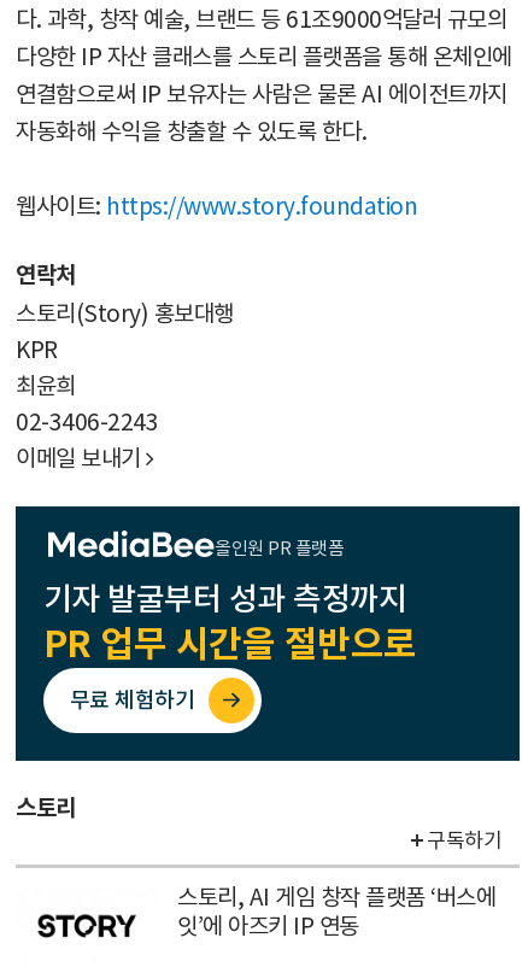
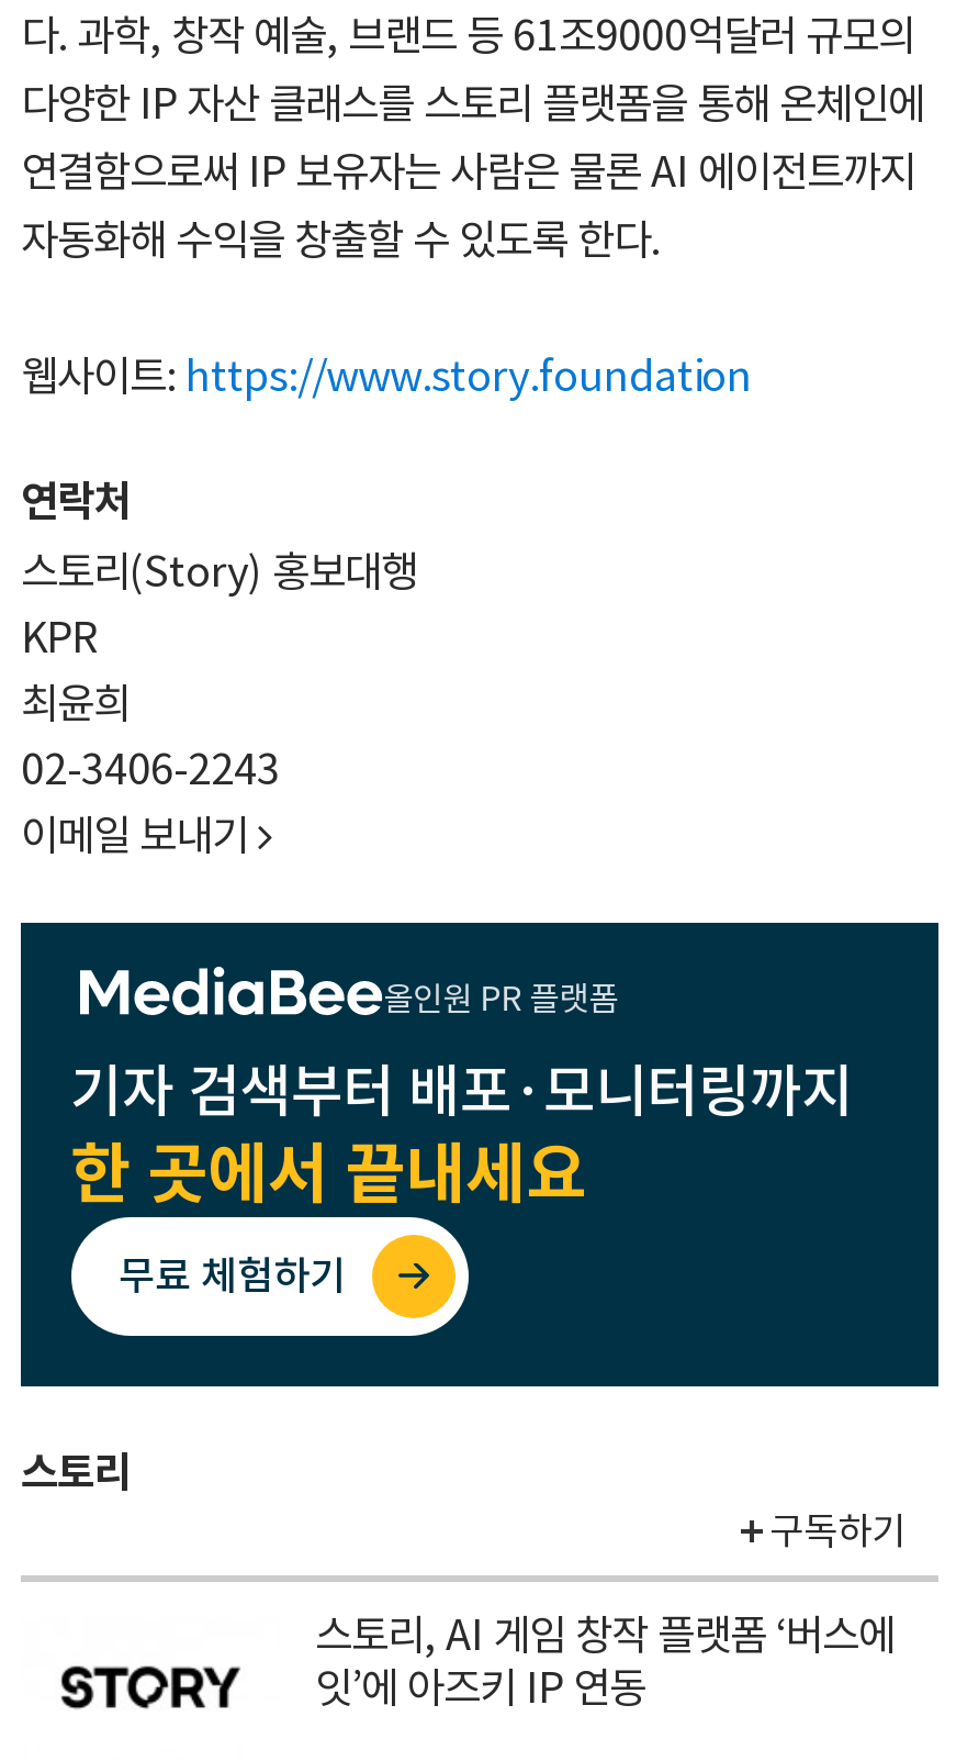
- 기자 발굴부터 성과 측정까지
- PR 업무 시간을 절반으로
+ 기자 검색부터 배포·모니터링까지
+ 한 곳에서 끝내세요
